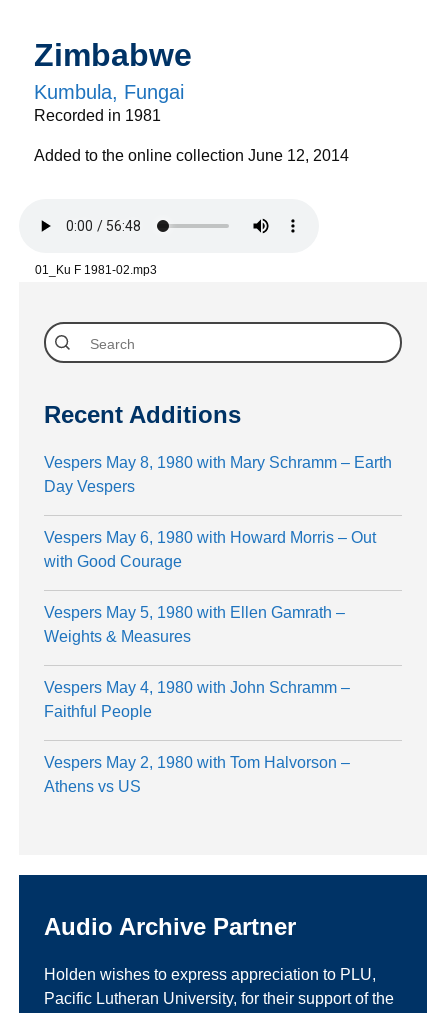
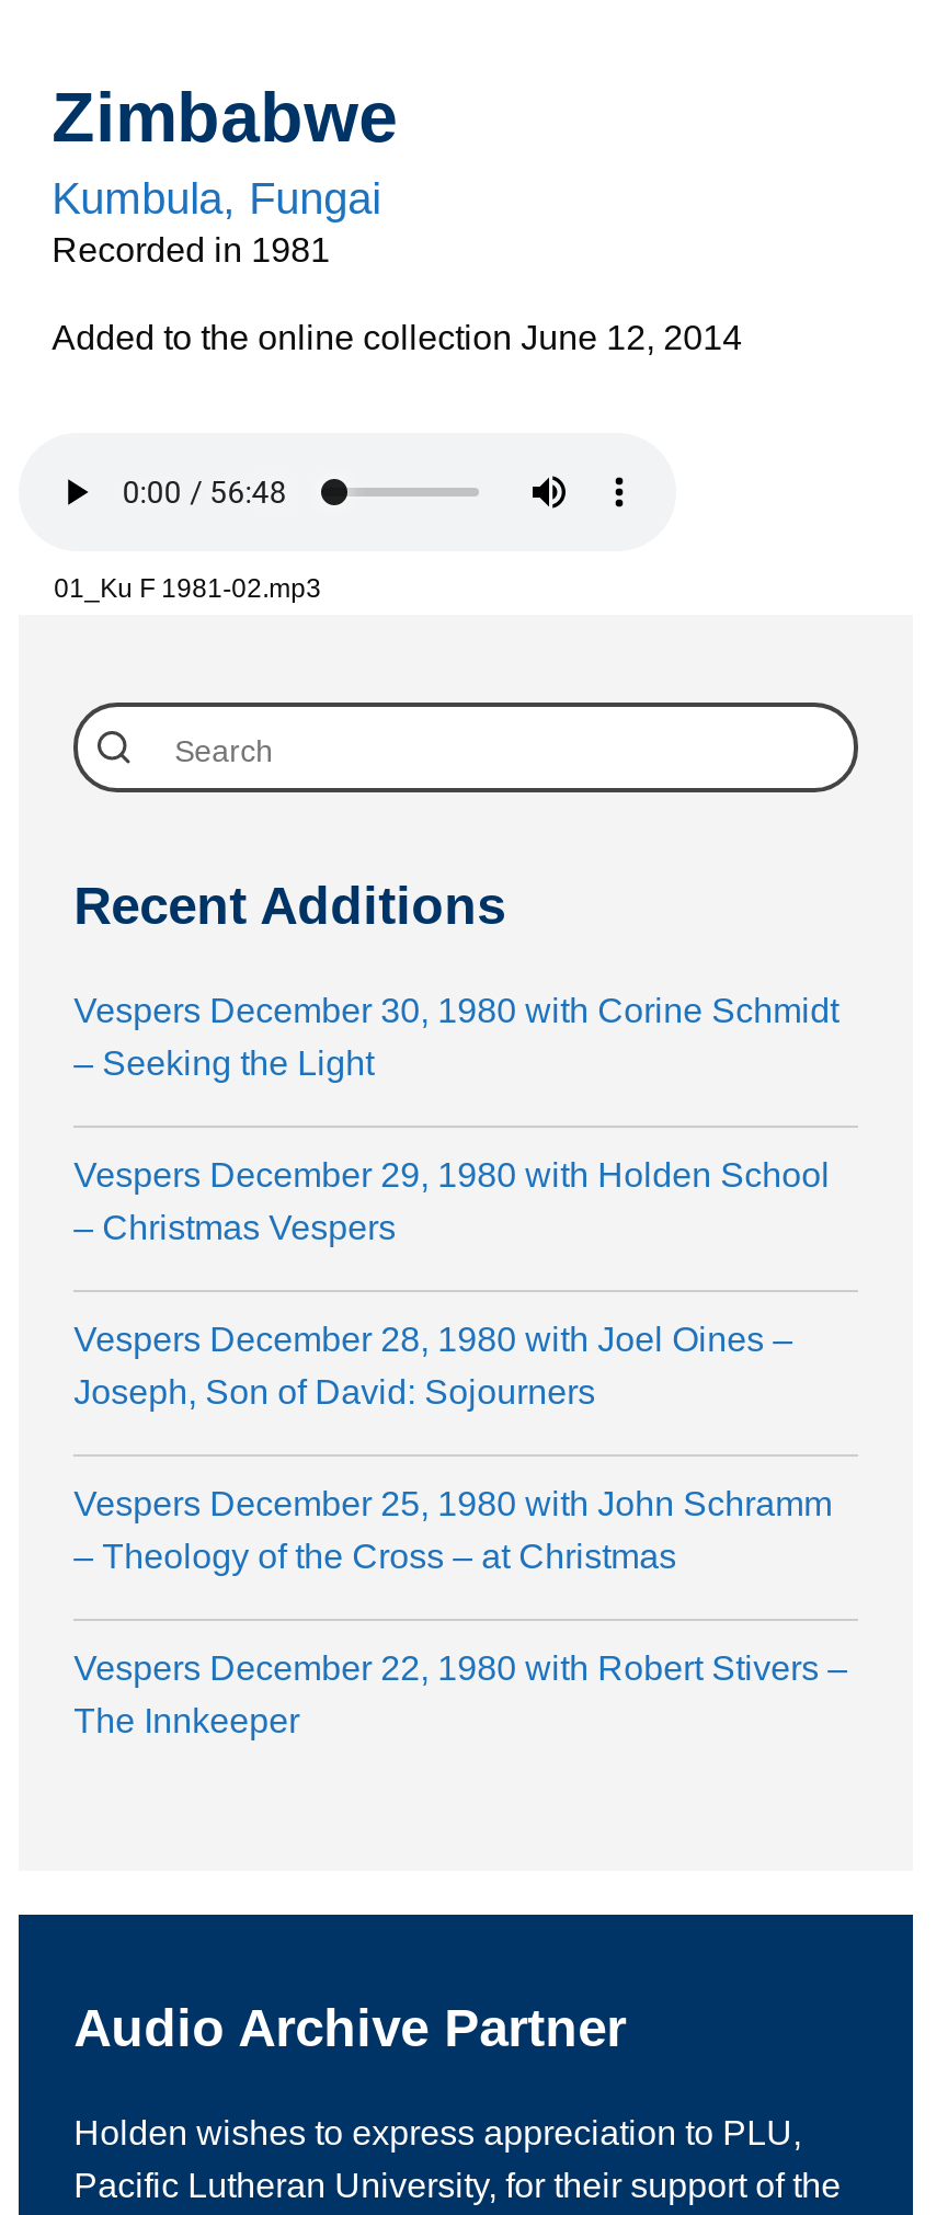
- Vespers May 8, 1980 with Mary Schramm – Earth
- Day Vespers
+ Vespers December 30, 1980 with Corine Schmidt
+ – Seeking the Light

- Vespers May 6, 1980 with Howard Morris – Out
- with Good Courage
+ Vespers December 29, 1980 with Holden School
+ – Christmas Vespers

- Vespers May 5, 1980 with Ellen Gamrath –
- Weights & Measures
+ Vespers December 28, 1980 with Joel Oines –
+ Joseph, Son of David: Sojourners

- Vespers May 4, 1980 with John Schramm –
- Faithful People
+ Vespers December 25, 1980 with John Schramm
+ – Theology of the Cross – at Christmas

- Vespers May 2, 1980 with Tom Halvorson –
- Athens vs US
+ Vespers December 22, 1980 with Robert Stivers –
+ The Innkeeper
